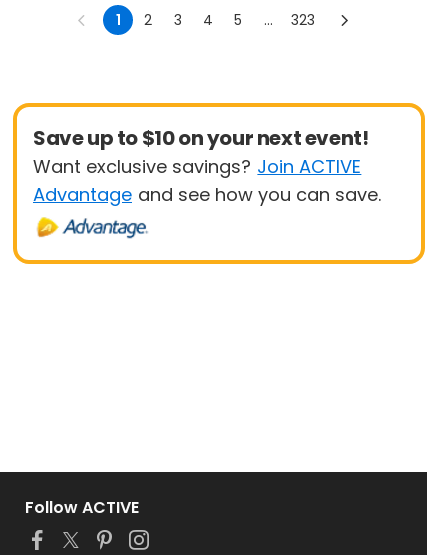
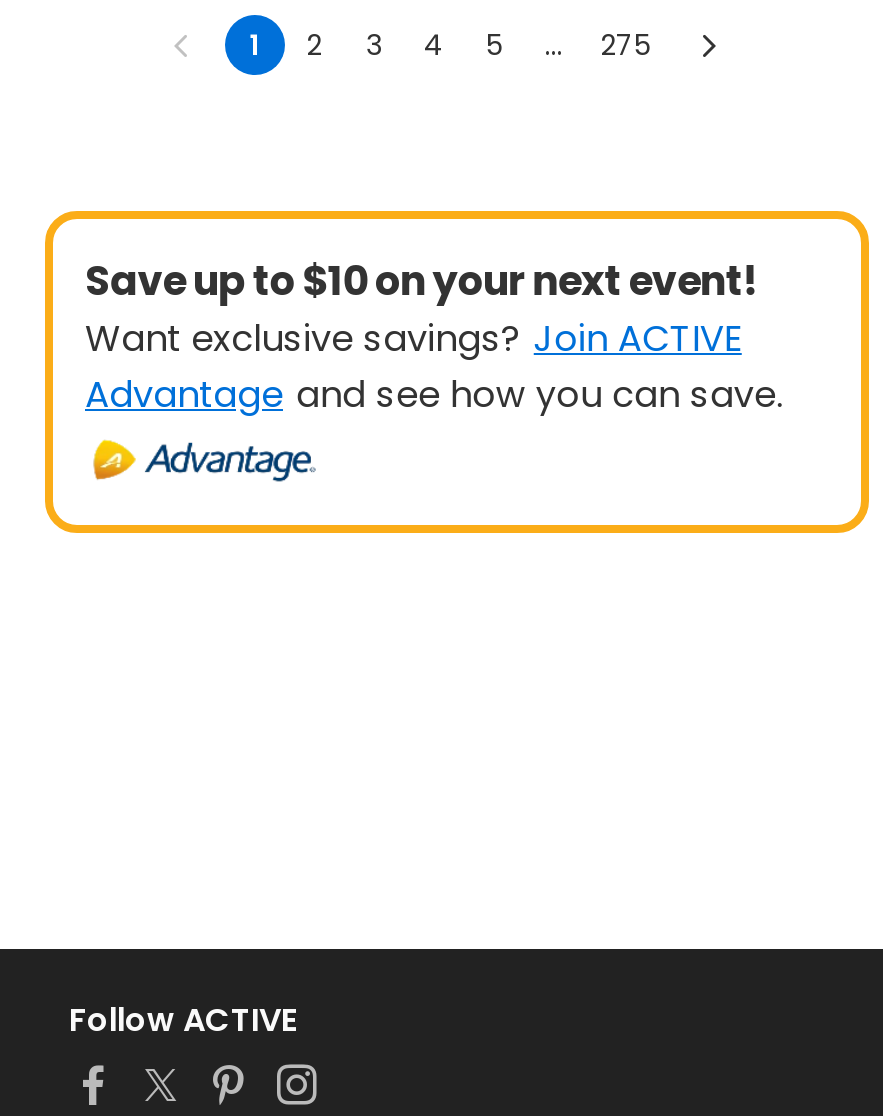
- 323
+ 275
